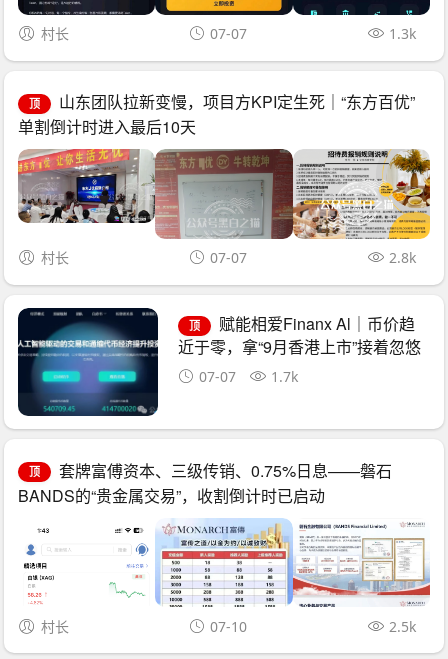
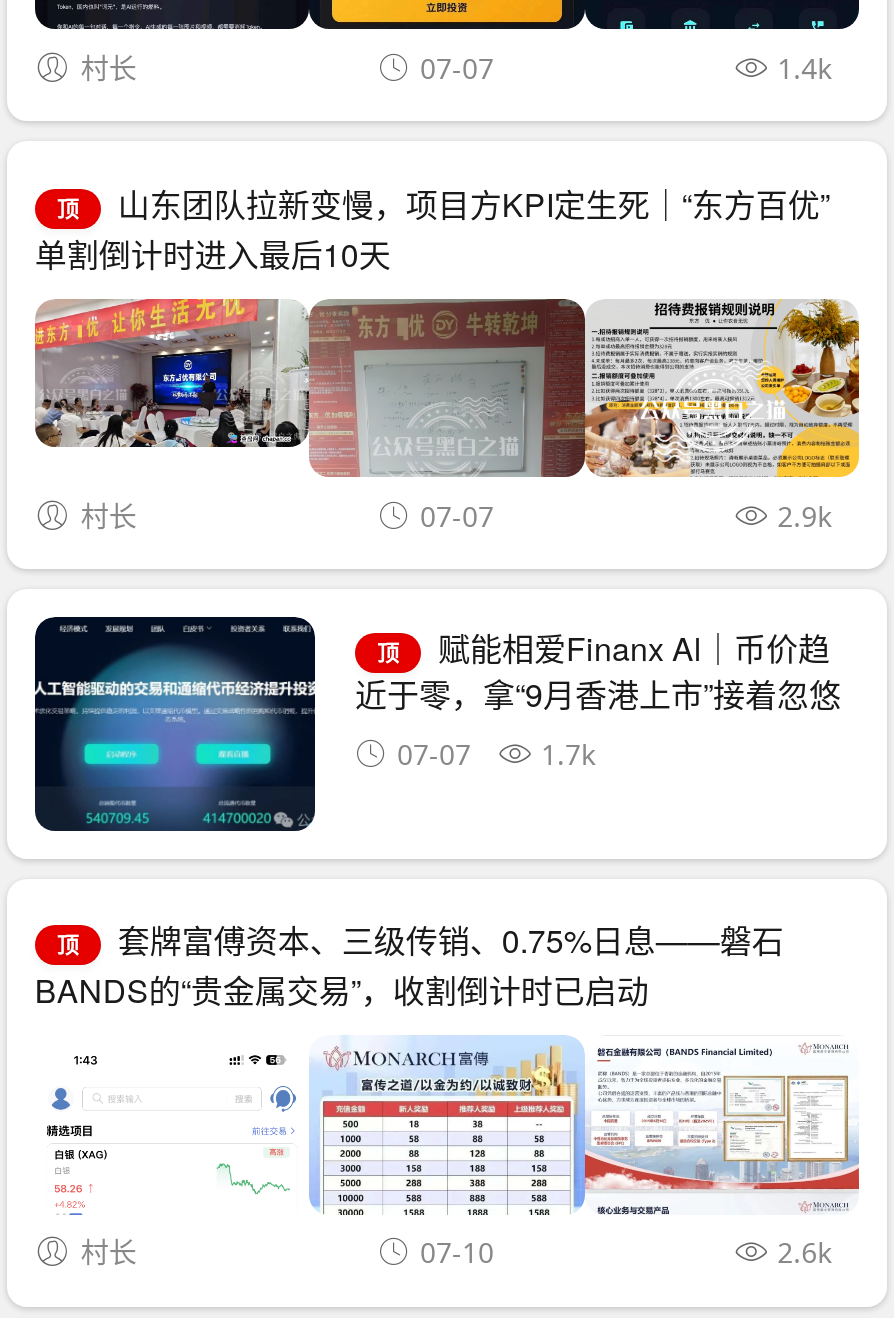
- 1.3k
+ 1.4k

- 2.8k
+ 2.9k

- 2.5k
+ 2.6k
